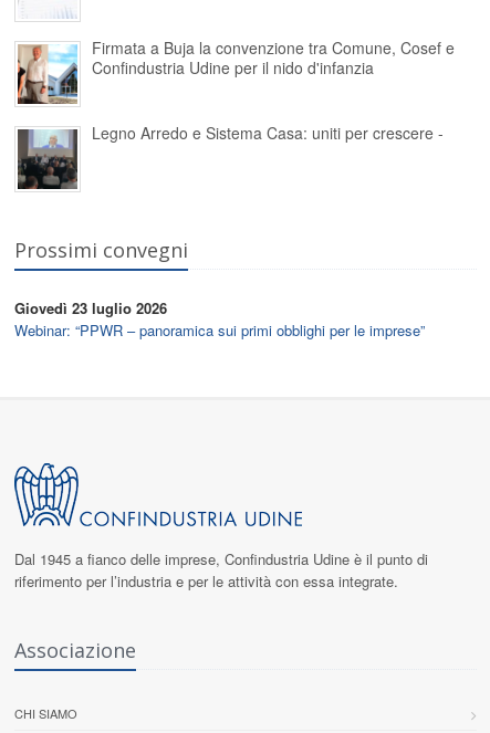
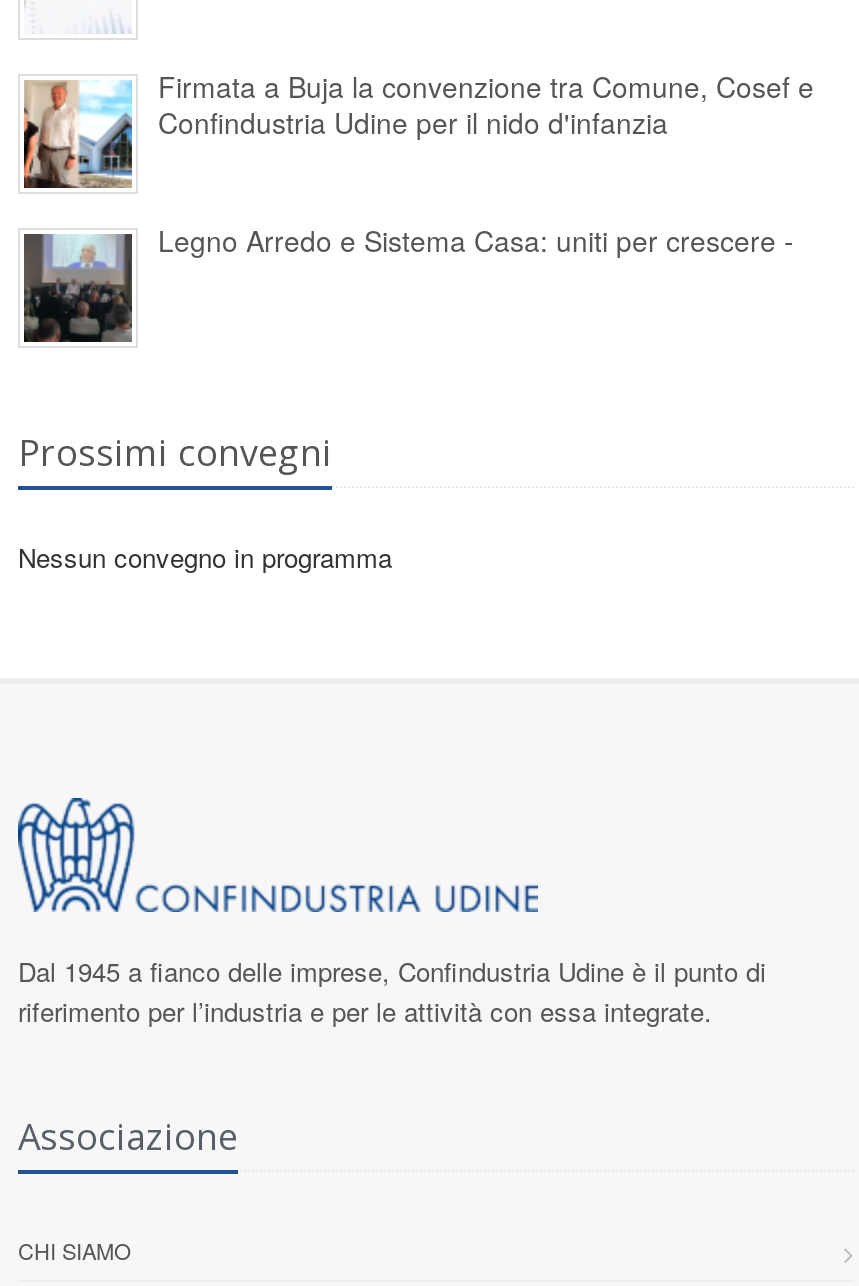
- Giovedì 23 luglio 2026
- Webinar: “PPWR – panoramica sui primi obblighi per le imprese”
+ Nessun convegno in programma
